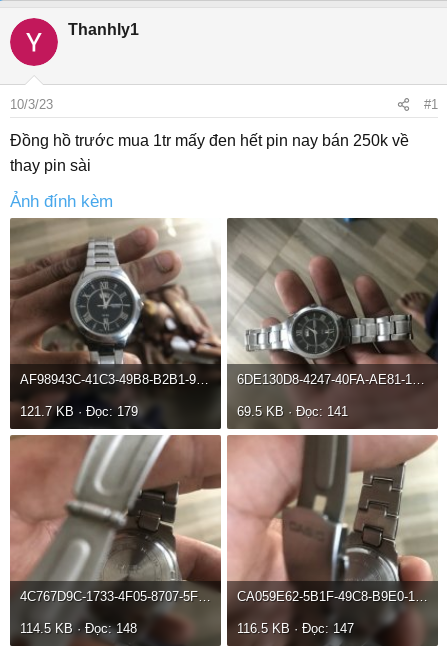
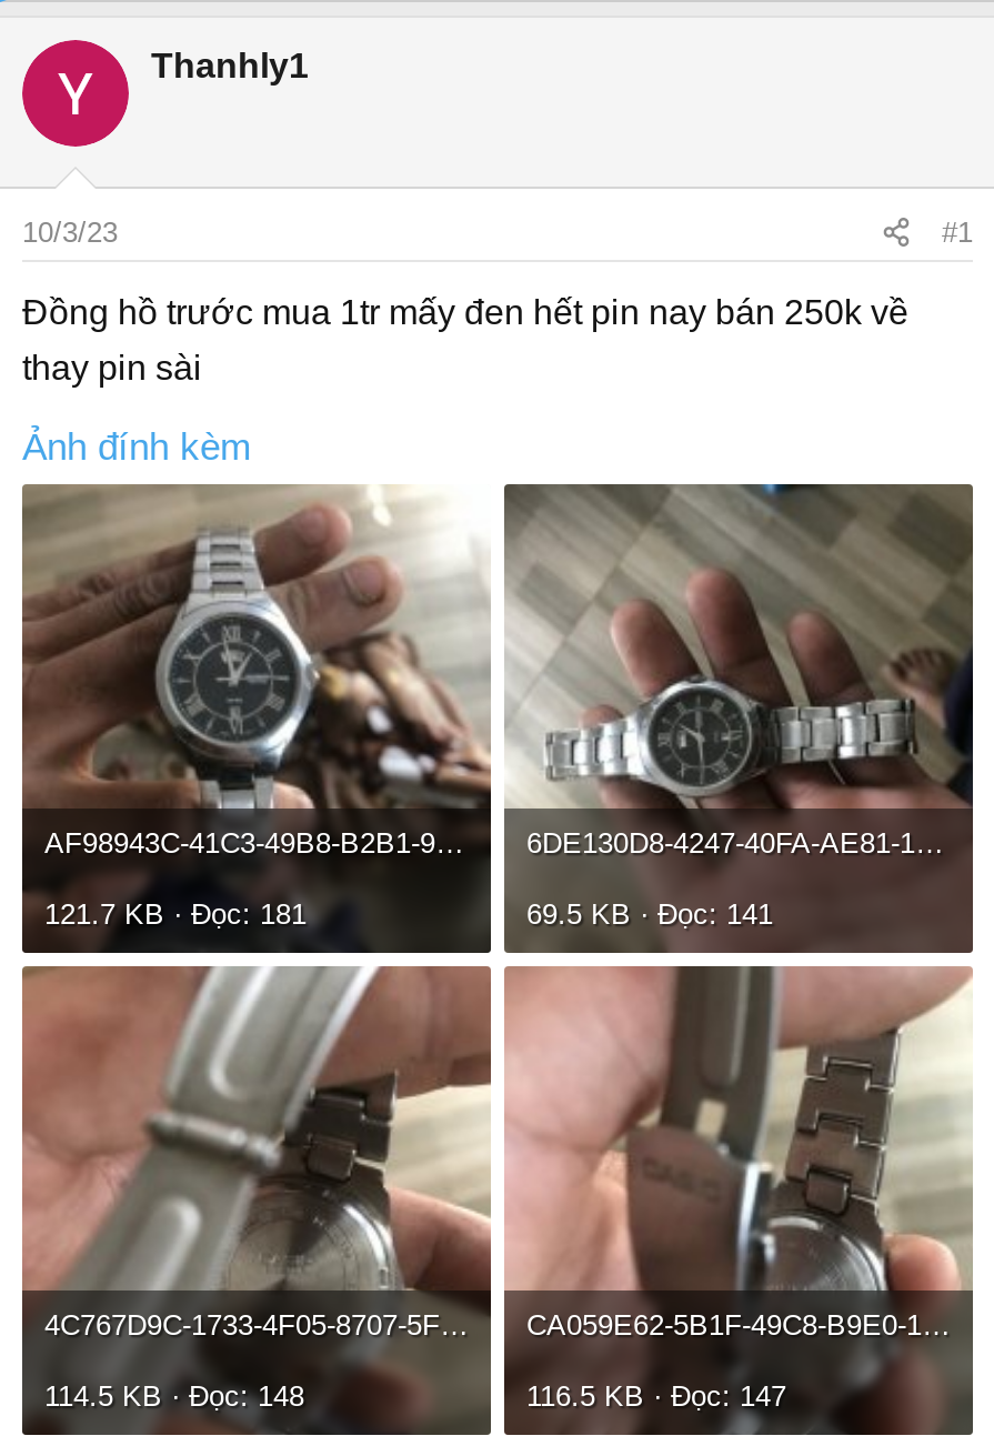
- 121.7 KB · Đọc: 179
+ 121.7 KB · Đọc: 181
